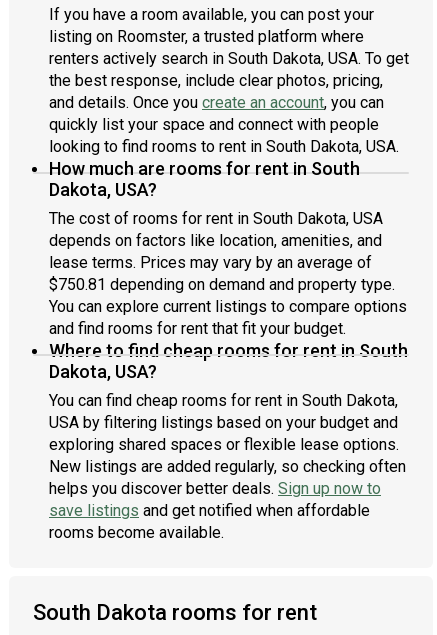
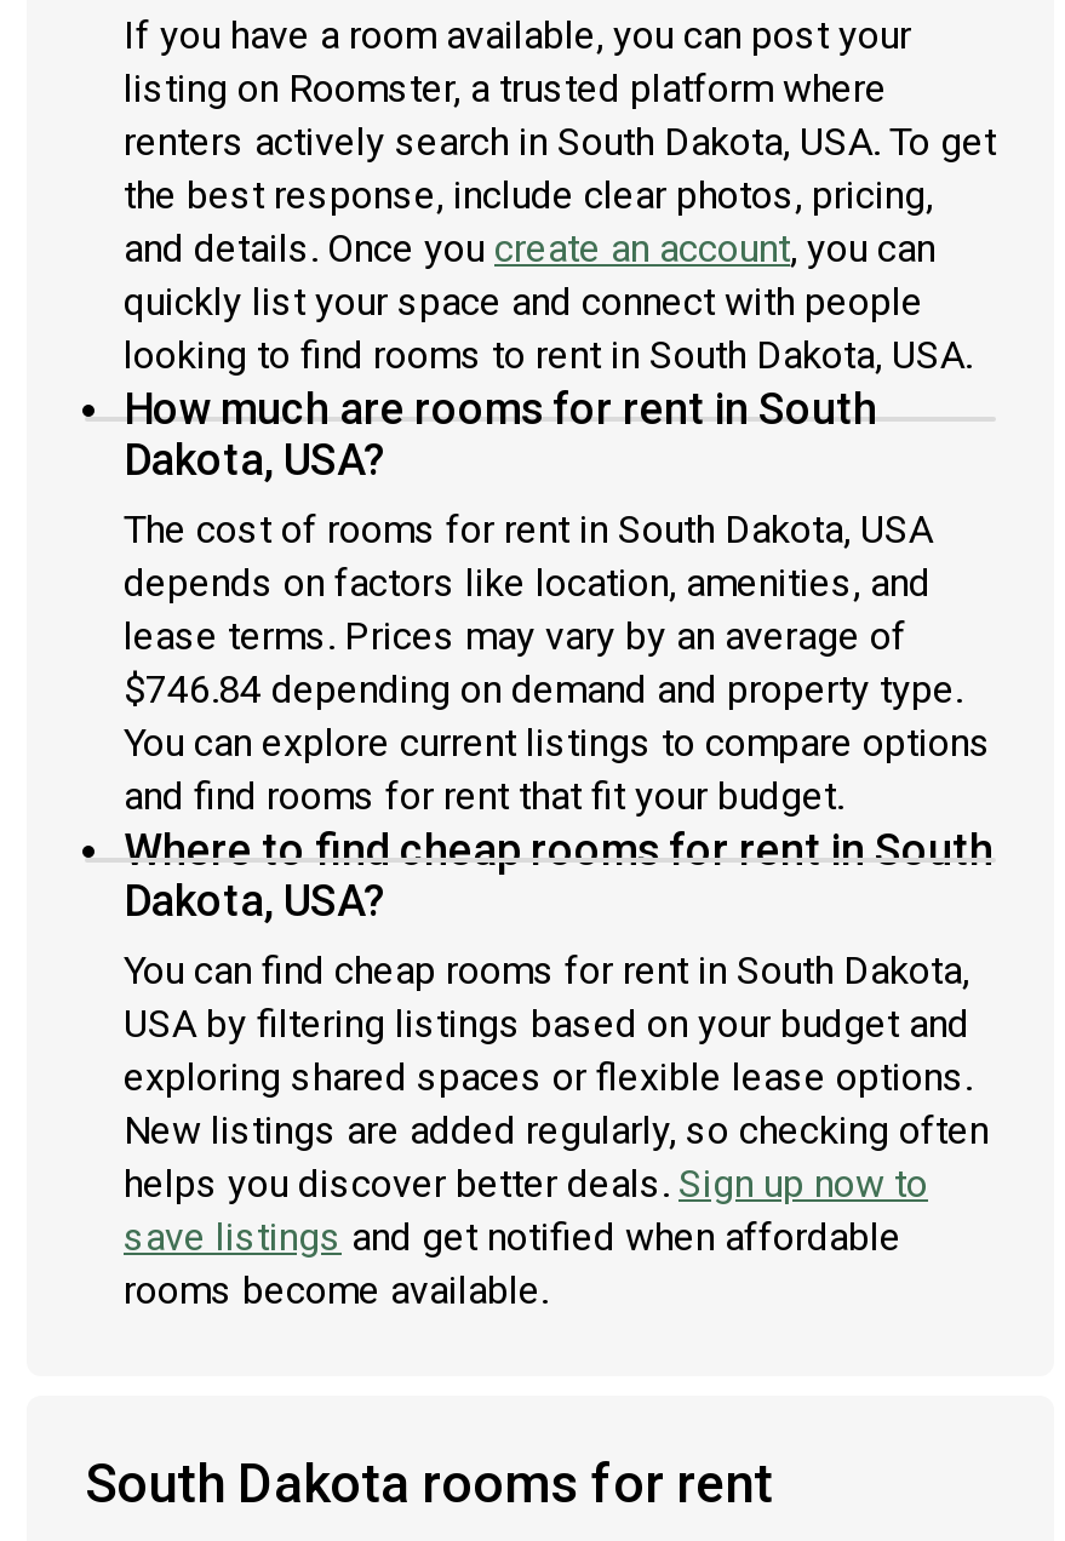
- $750.81 depending on demand and property type.
+ $746.84 depending on demand and property type.
